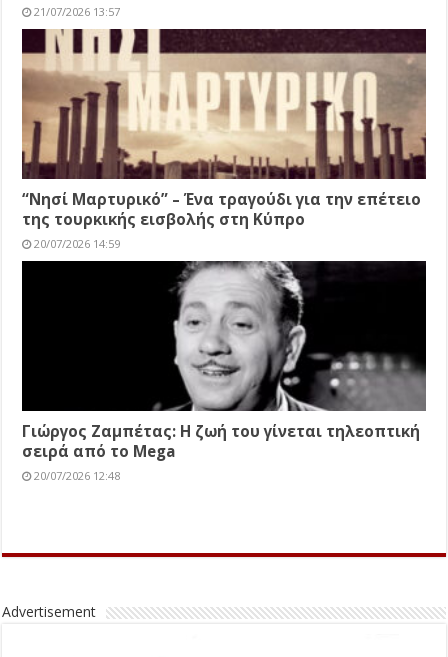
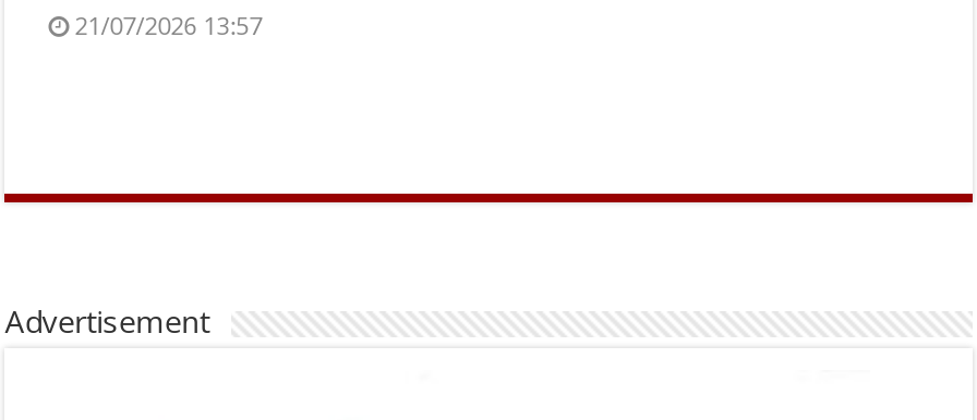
- [image]
- “Νησί Μαρτυρικό” – Ένα τραγούδι για την επέτειο
- της τουρκικής εισβολής στη Κύπρο
- 20/07/2026 14:59

- [image]
- Γιώργος Ζαμπέτας: Η ζωή του γίνεται τηλεοπτική
- σειρά από το Mega
- 20/07/2026 12:48
